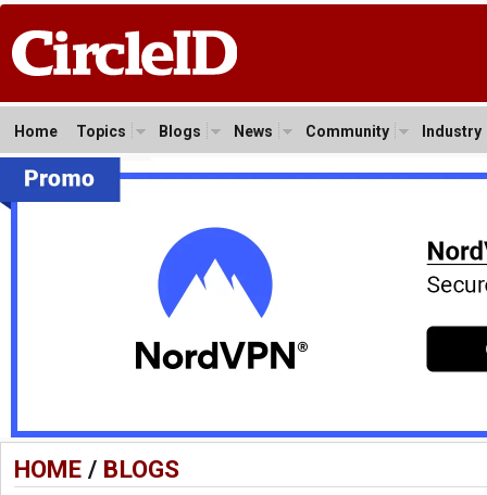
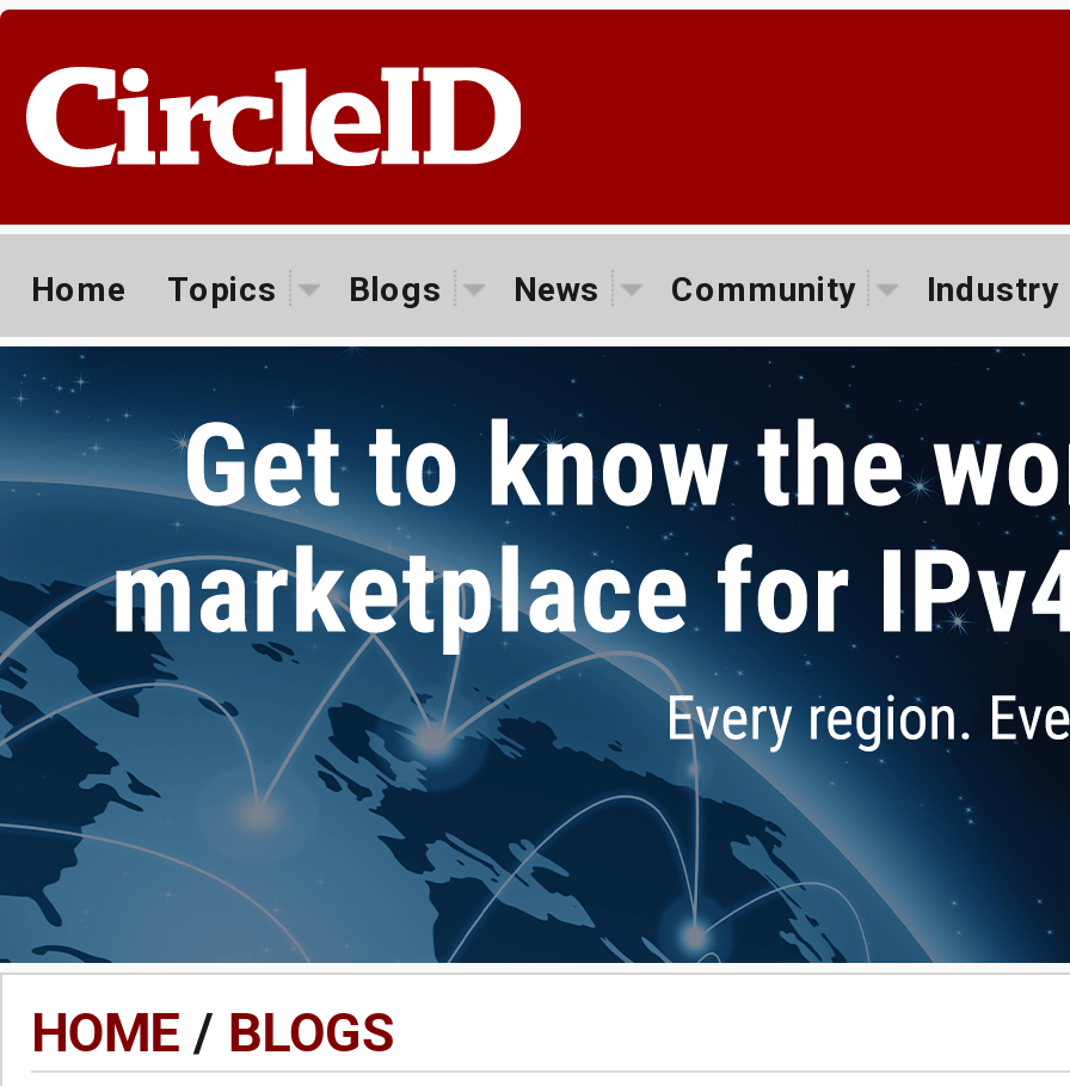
- [image]
+ [image]
